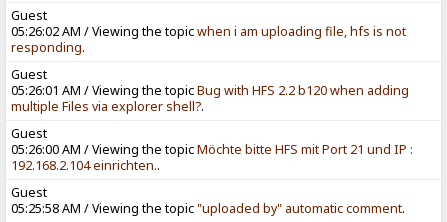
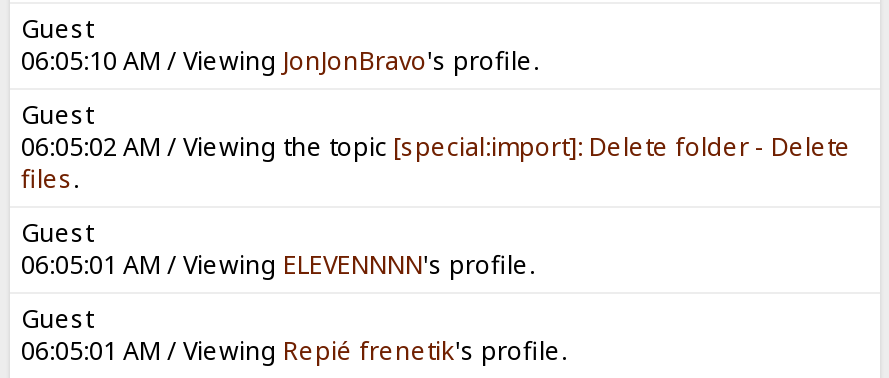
- 05:26:02 AM / Viewing the topic when i am uploading file, hfs is not
- responding.
+ 06:05:10 AM / Viewing JonJonBravo's profile.

- 05:26:01 AM / Viewing the topic Bug with HFS 2.2 b120 when adding
- multiple Files via explorer shell?.
+ 06:05:02 AM / Viewing the topic [special:import]: Delete folder - Delete
+ files.

- 05:26:00 AM / Viewing the topic Möchte bitte HFS mit Port 21 und IP :
- 192.168.2.104 einrichten..
+ 06:05:01 AM / Viewing ELEVENNNN's profile.

- 05:25:58 AM / Viewing the topic "uploaded by" automatic comment.
+ 06:05:01 AM / Viewing Repié frenetik's profile.
